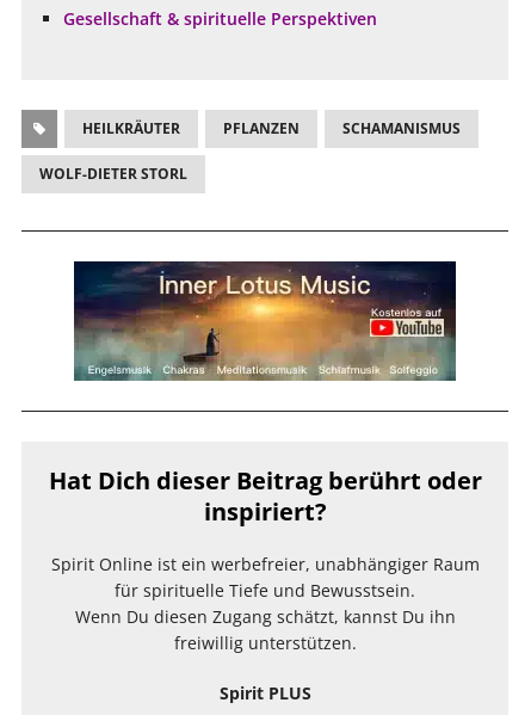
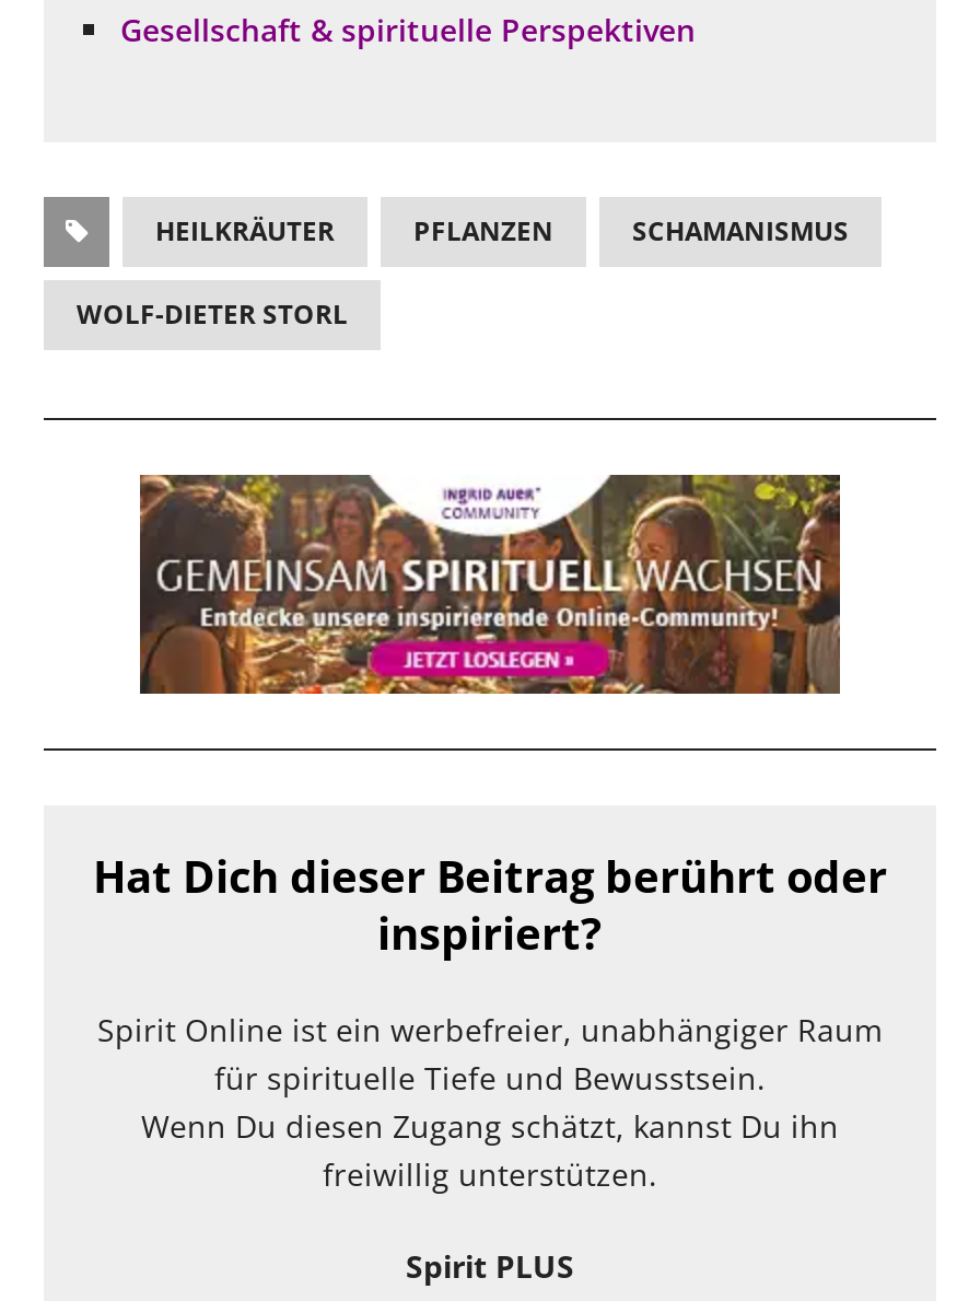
- [image]
+ [image]
